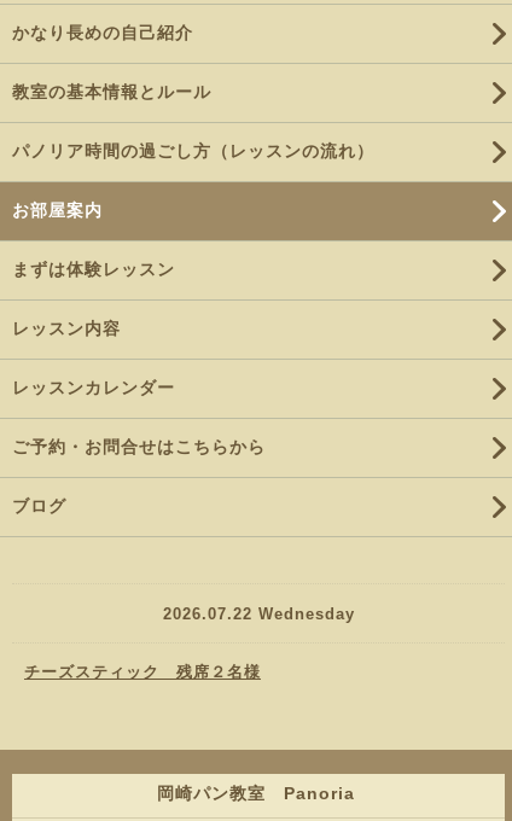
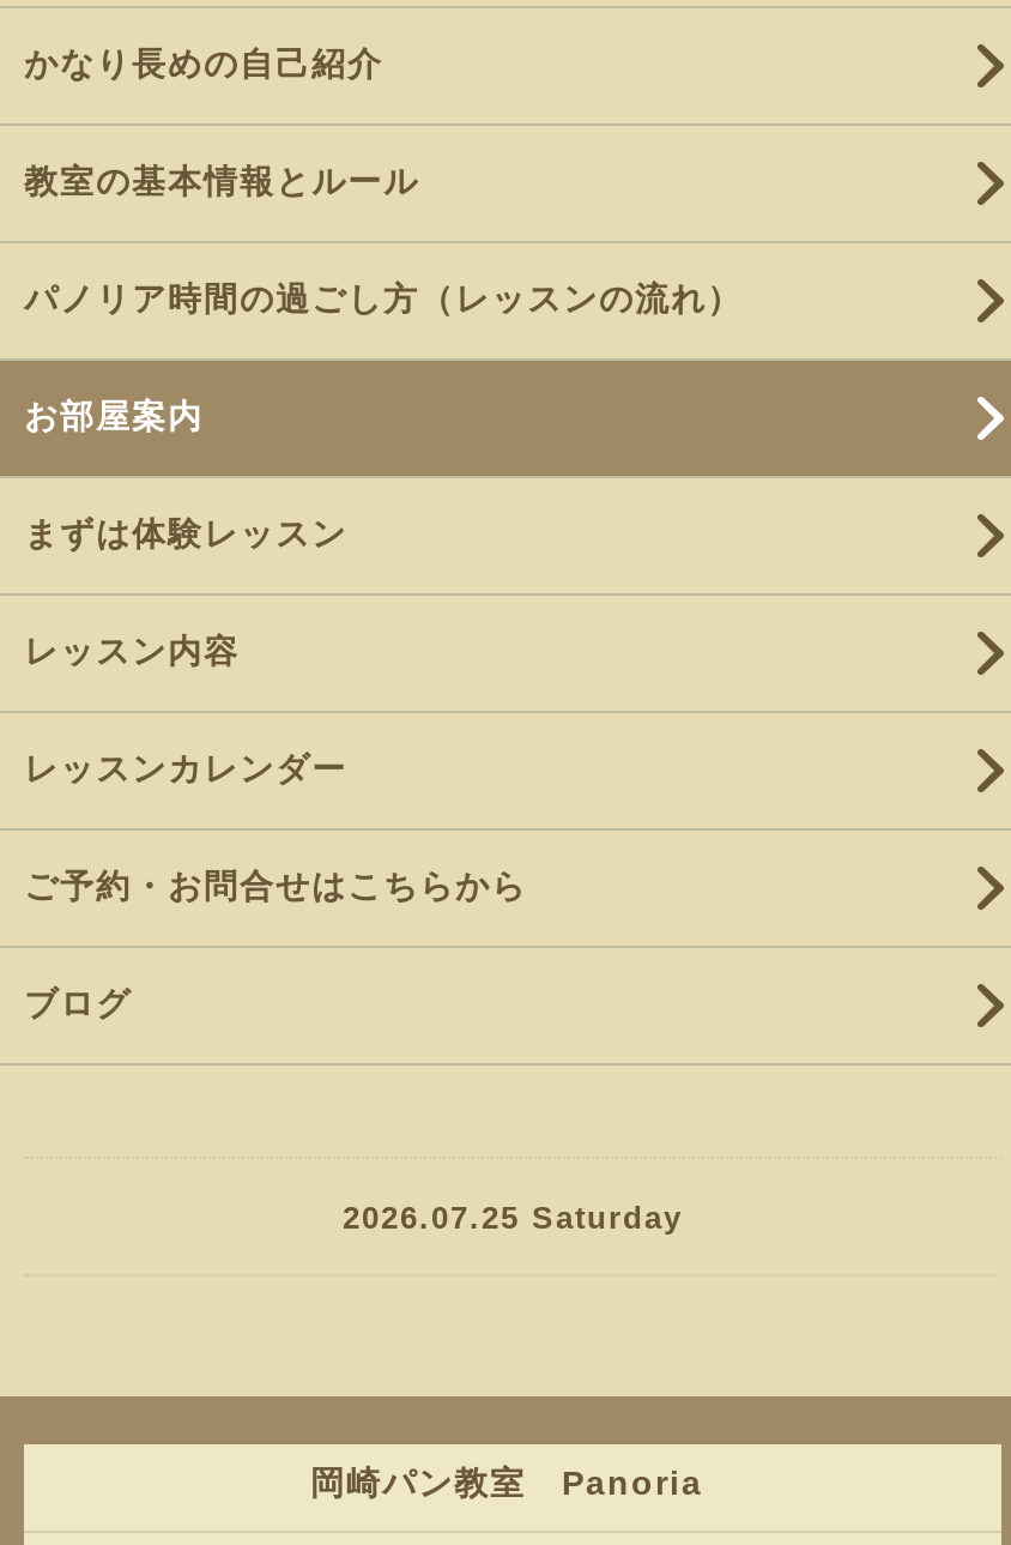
- 2026.07.22 Wednesday
- チーズスティック 残席２名様
+ 2026.07.25 Saturday
